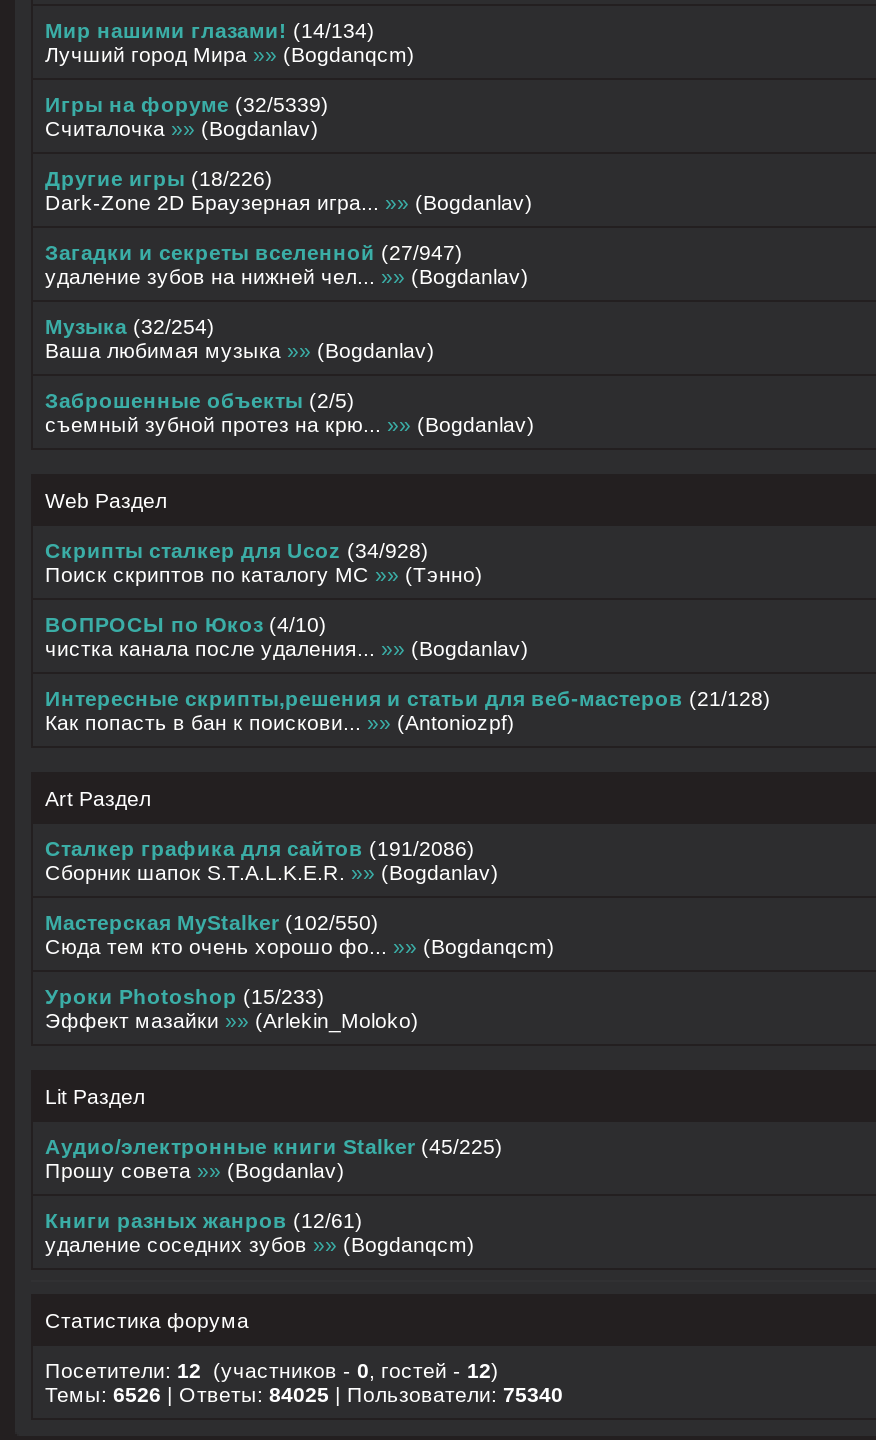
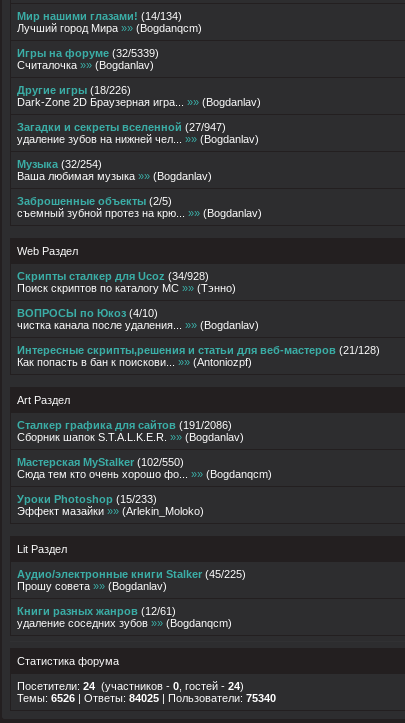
- Посетители: 12 (участников - 0, гостей - 12)
+ Посетители: 24 (участников - 0, гостей - 24)
